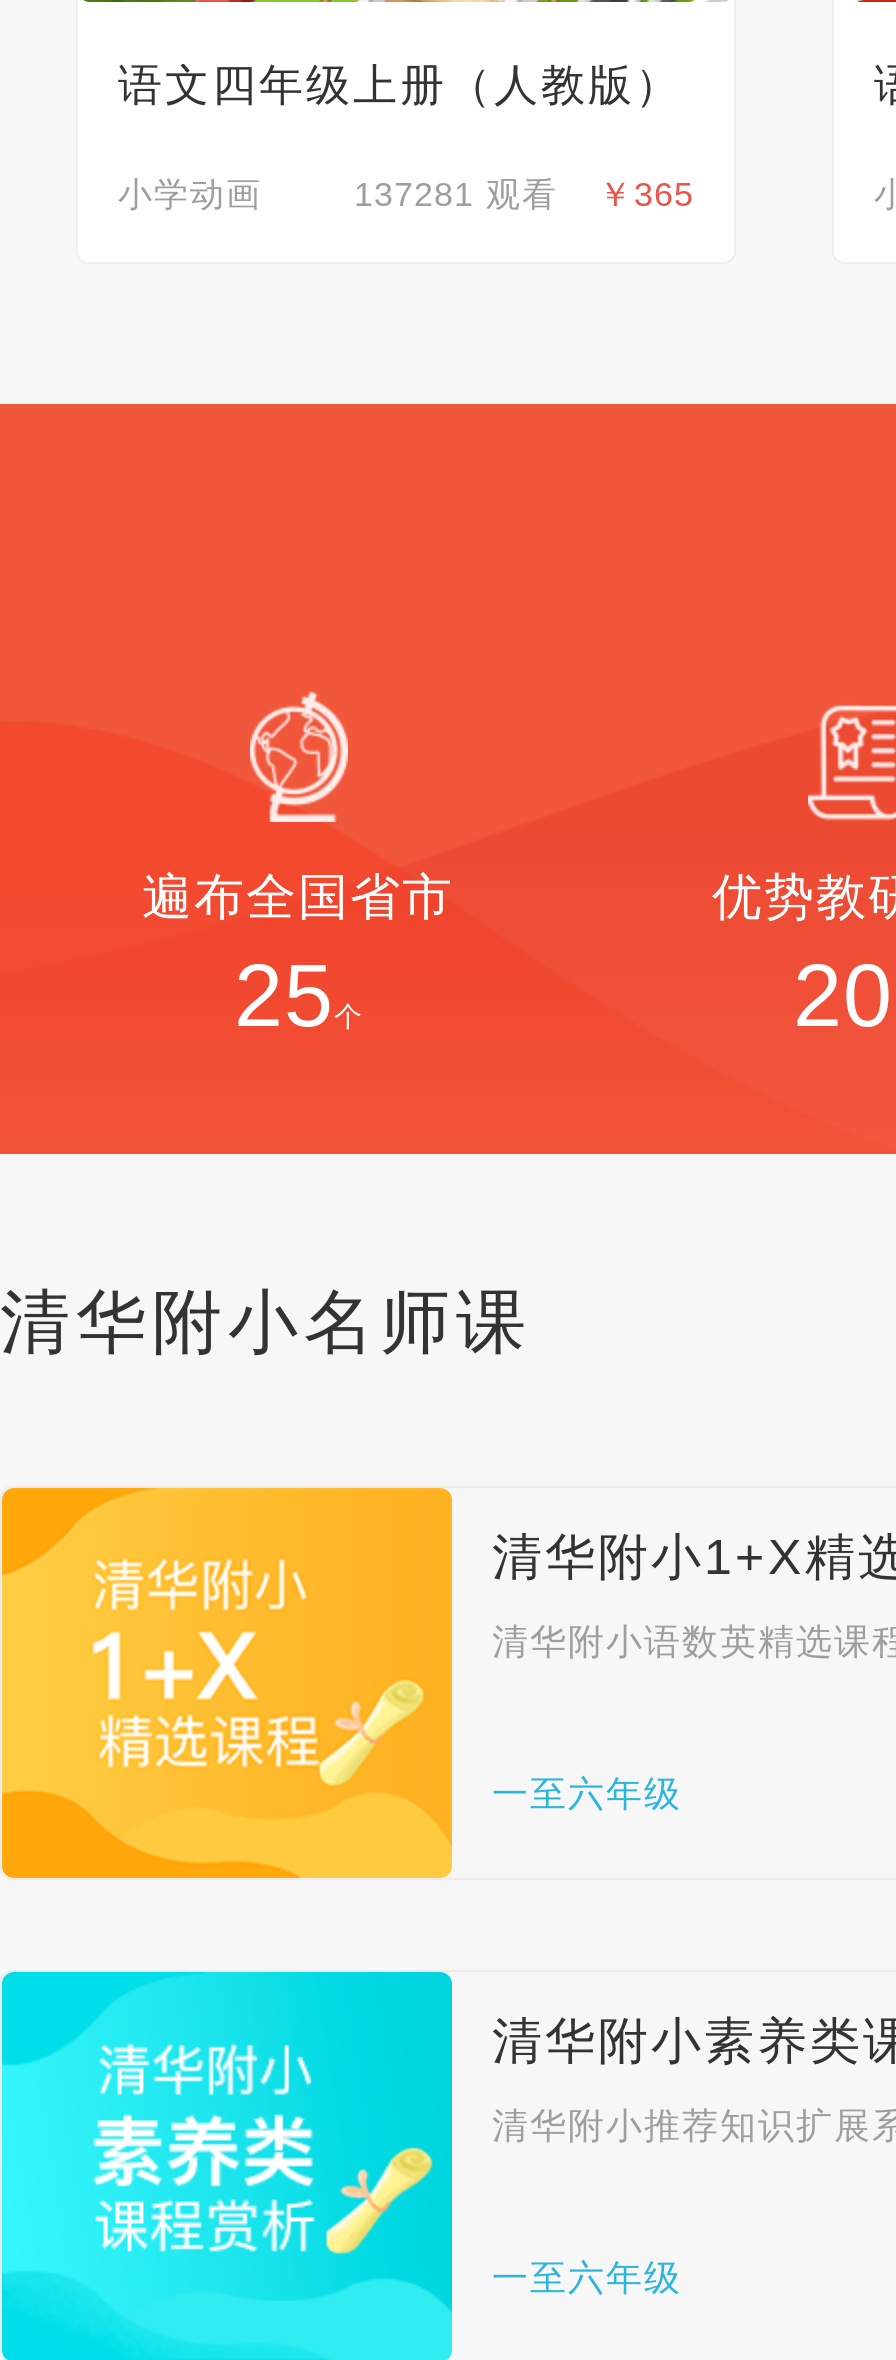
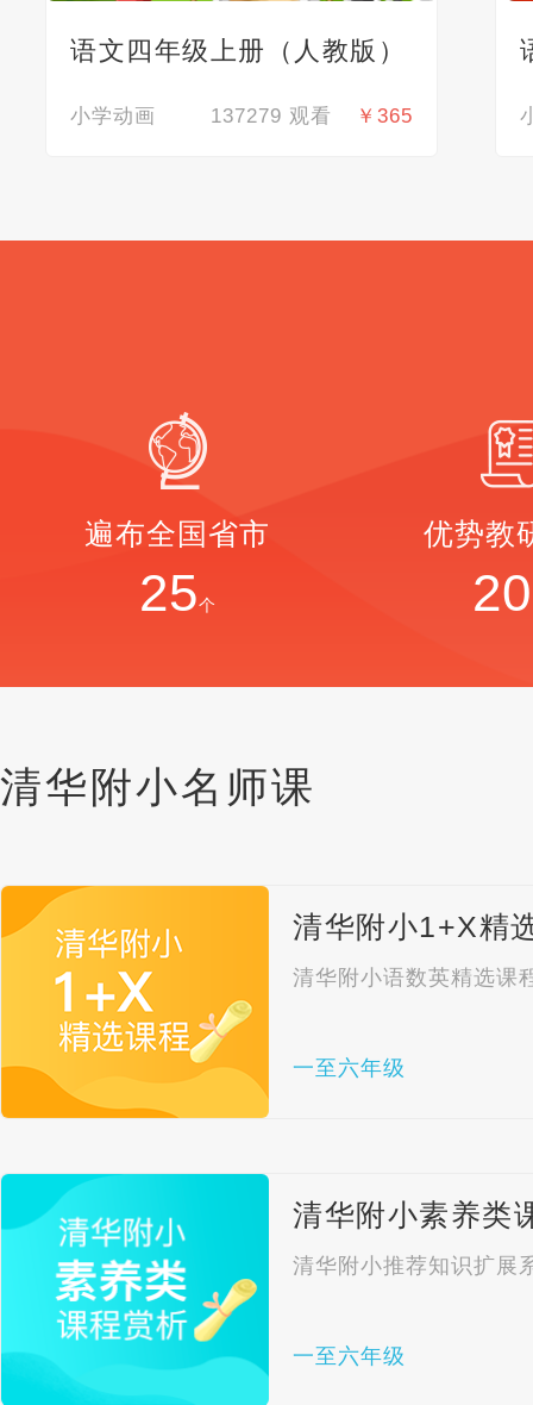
- 137281 观看 ￥365
+ 137279 观看 ￥365
